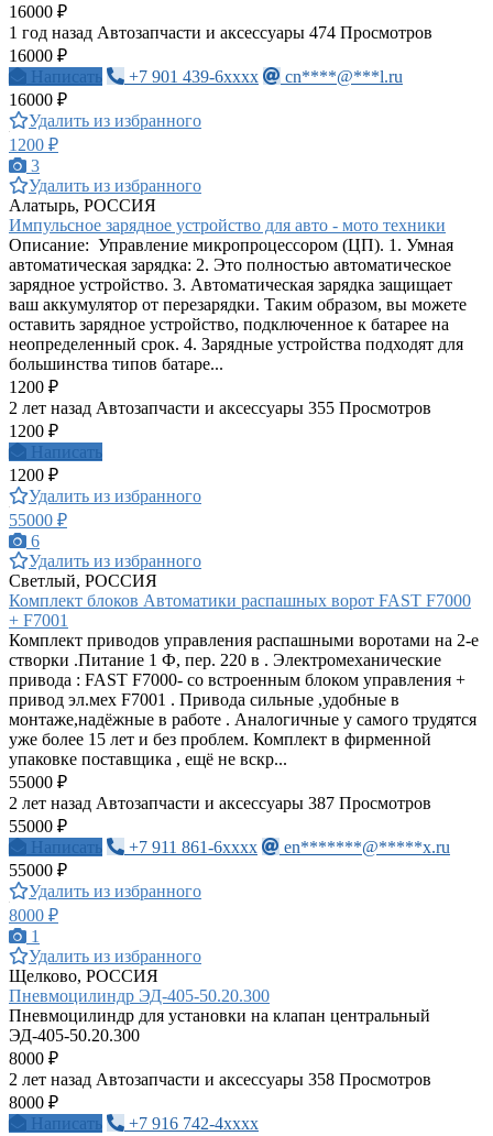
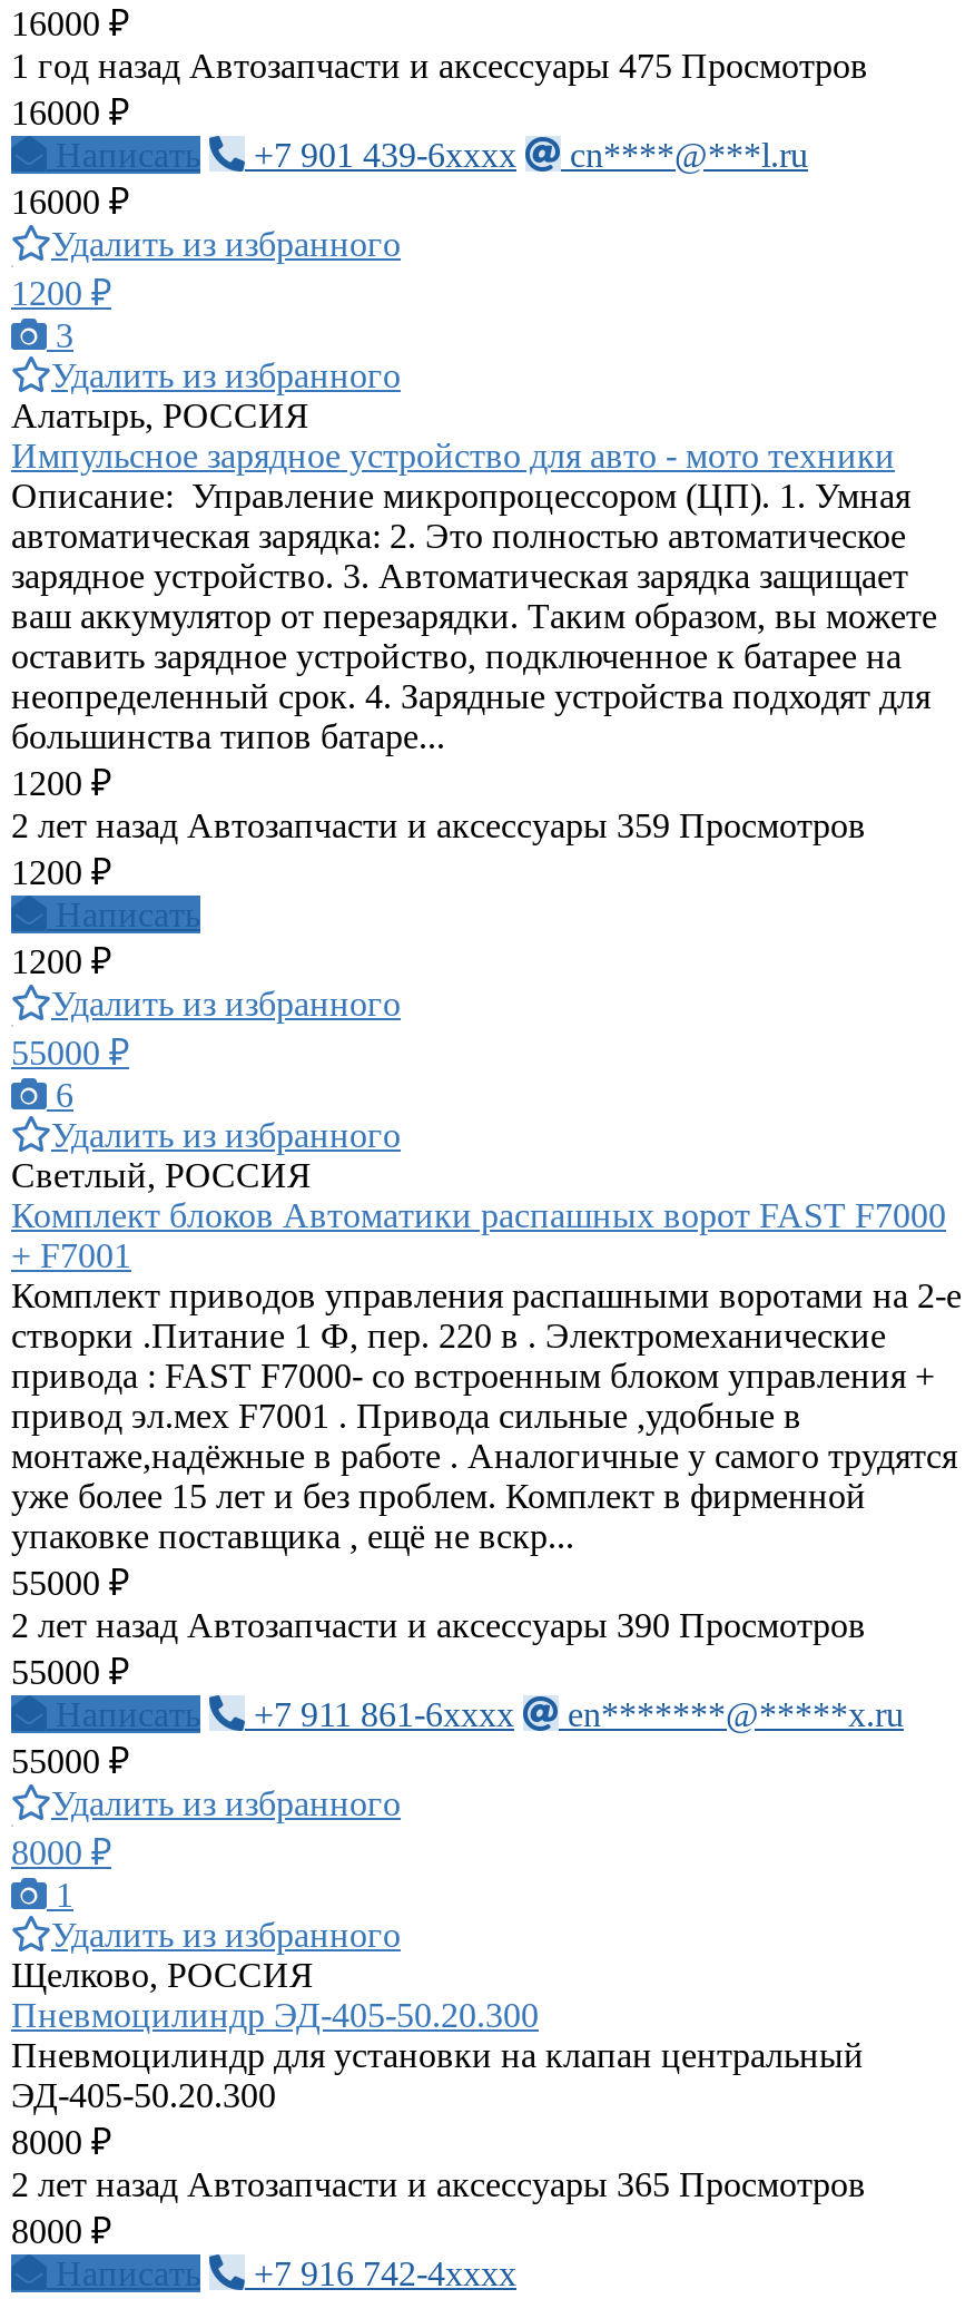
- 1 год назад Автозапчасти и аксессуары 474 Просмотров
+ 1 год назад Автозапчасти и аксессуары 475 Просмотров

- 2 лет назад Автозапчасти и аксессуары 355 Просмотров
+ 2 лет назад Автозапчасти и аксессуары 359 Просмотров

- 2 лет назад Автозапчасти и аксессуары 387 Просмотров
+ 2 лет назад Автозапчасти и аксессуары 390 Просмотров

- 2 лет назад Автозапчасти и аксессуары 358 Просмотров
+ 2 лет назад Автозапчасти и аксессуары 365 Просмотров
